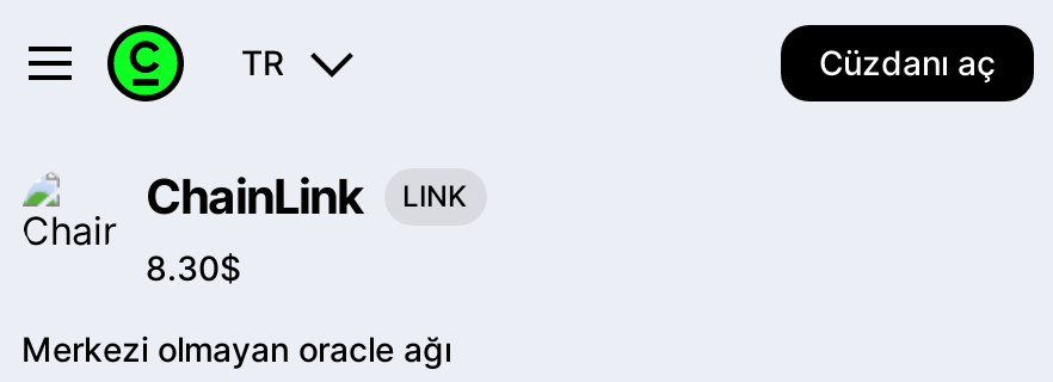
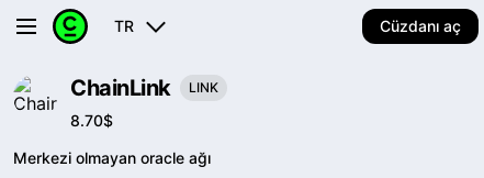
- 8.30$
+ 8.70$
